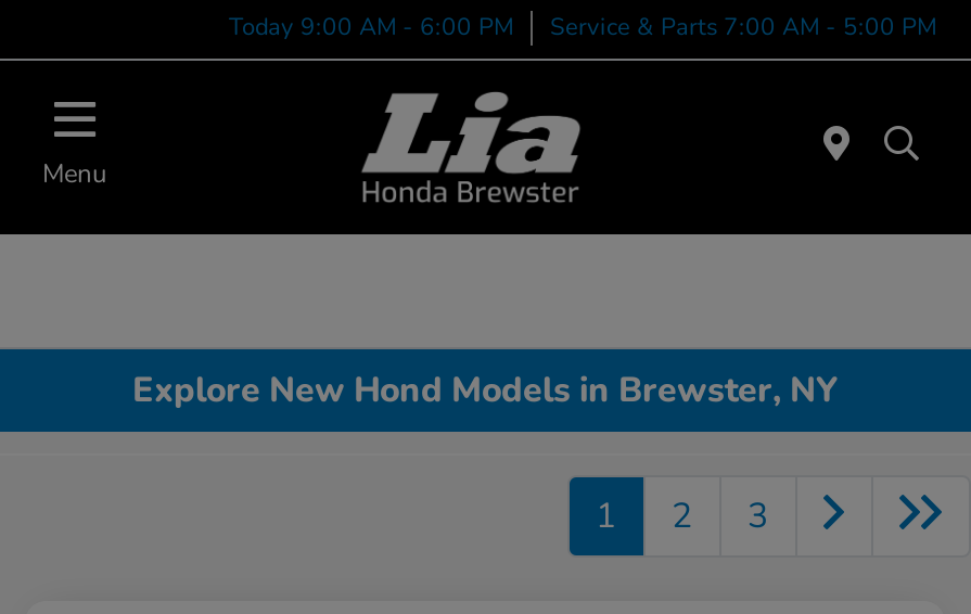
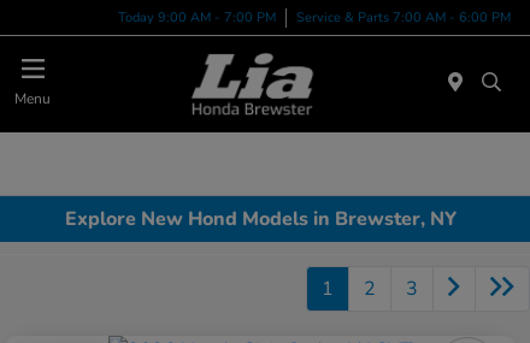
- Today 9:00 AM - 6:00 PM
+ Today 9:00 AM - 7:00 PM

- Service & Parts 7:00 AM - 5:00 PM
+ Service & Parts 7:00 AM - 6:00 PM
